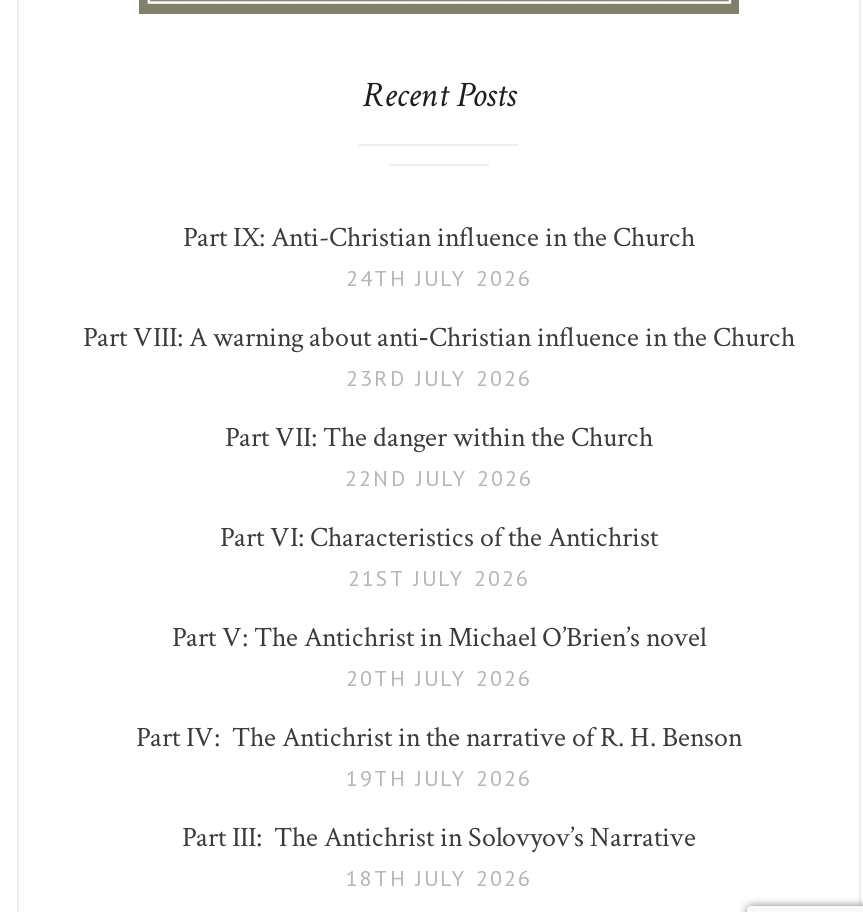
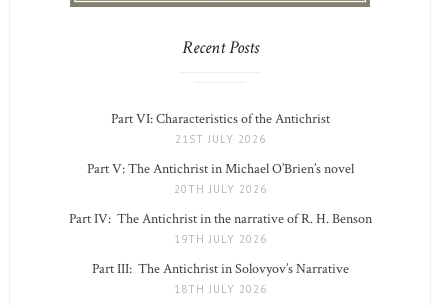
- Part IX: Anti-Christian influence in the Church
- 24TH JULY 2026
- Part VIII: A warning about anti‑Christian influence in the Church
- 23RD JULY 2026
- Part VII: The danger within the Church
- 22ND JULY 2026
